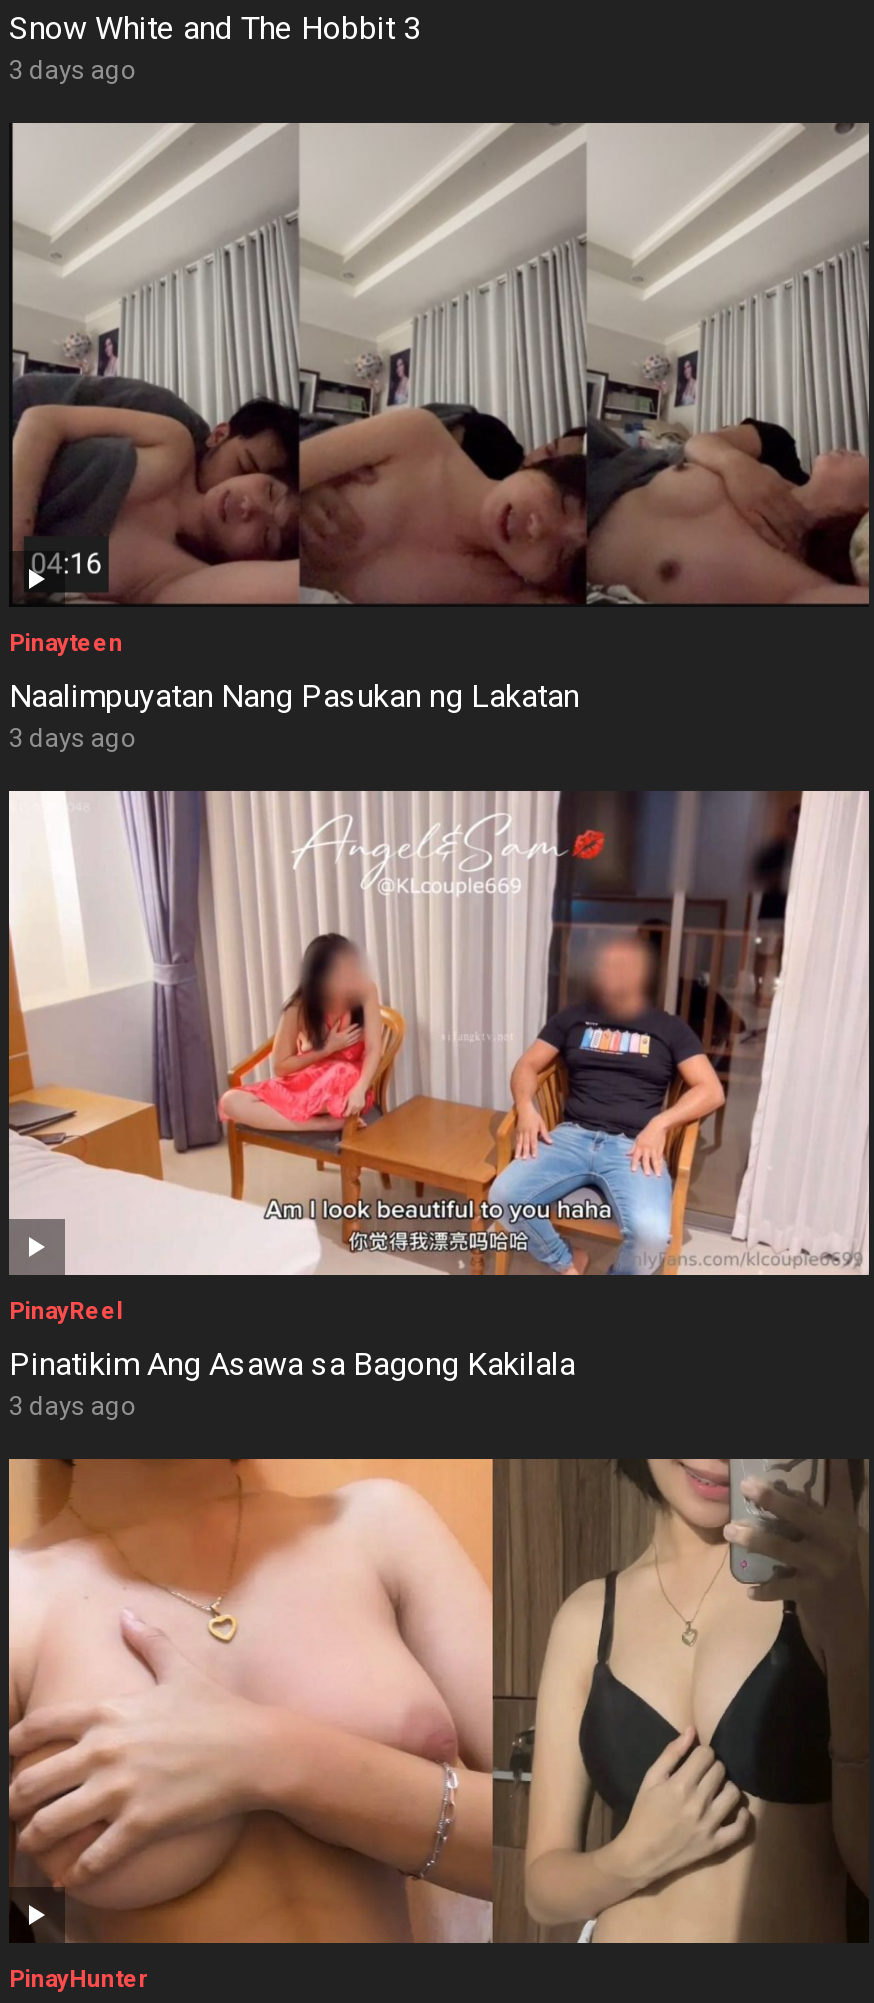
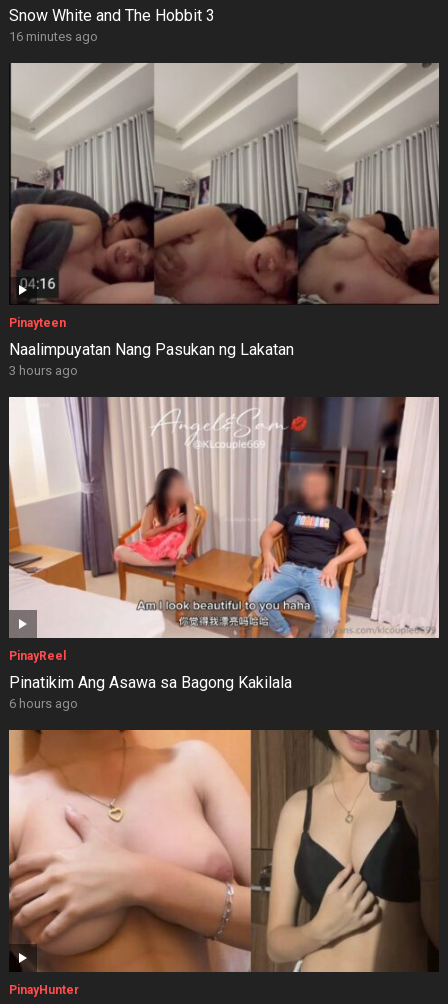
- 3 days ago
+ 16 minutes ago

- 3 days ago
+ 3 hours ago

- 3 days ago
+ 6 hours ago
